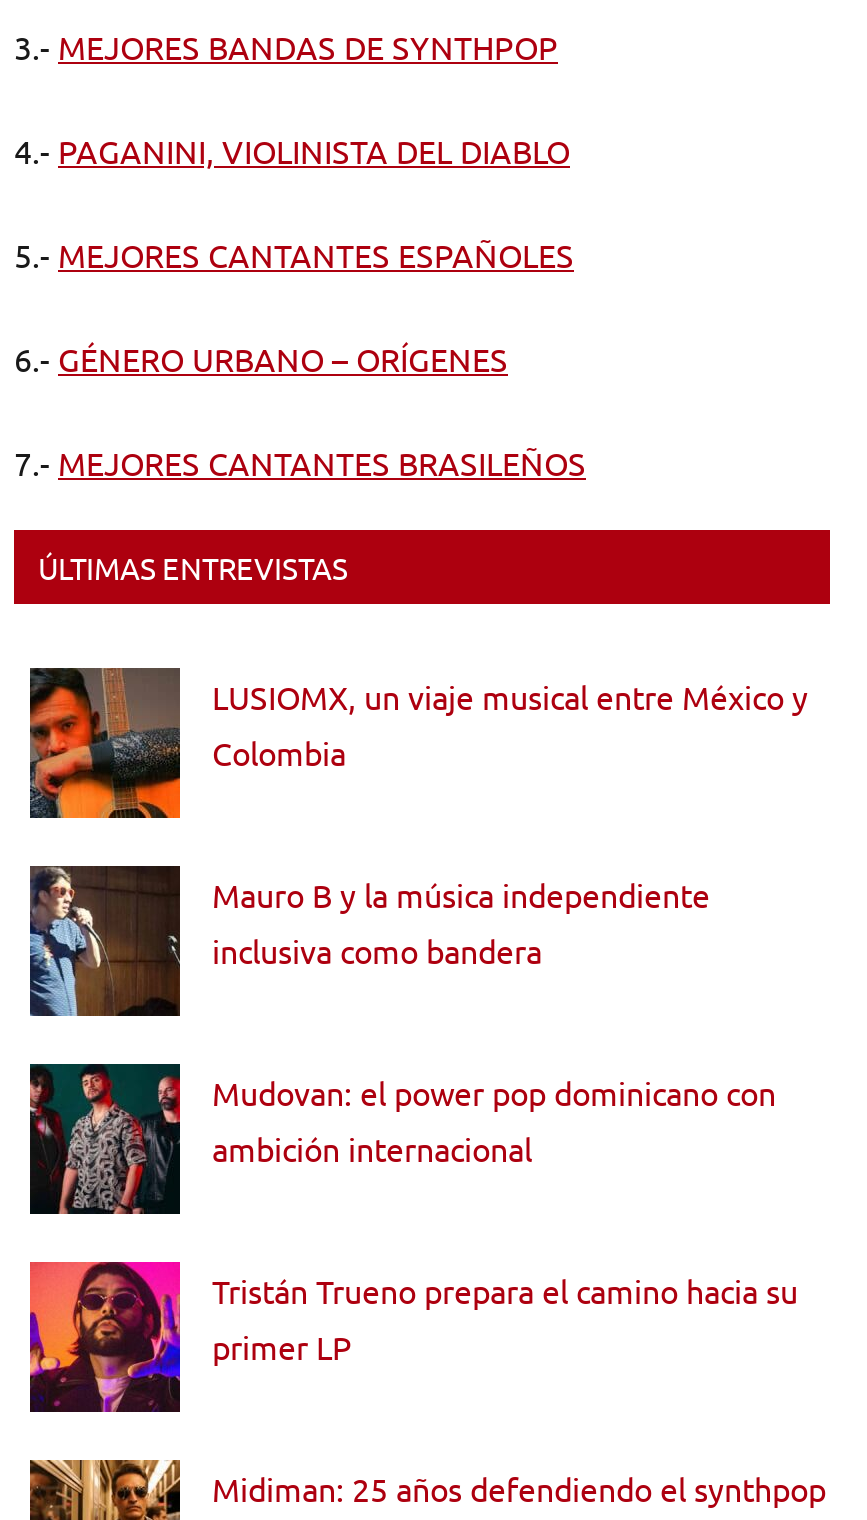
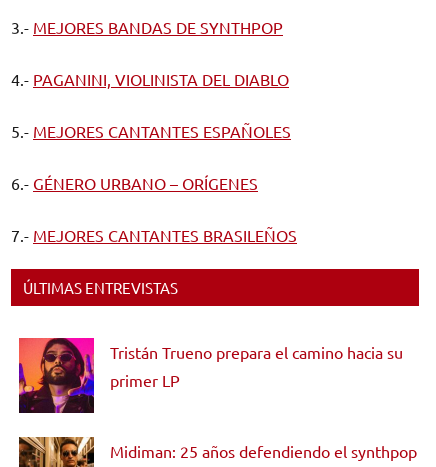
- [image]
- LUSIOMX, un viaje musical entre México y
- Colombia

- [image]
- Mauro B y la música independiente
- inclusiva como bandera

- [image]
- Mudovan: el power pop dominicano con
- ambición internacional
